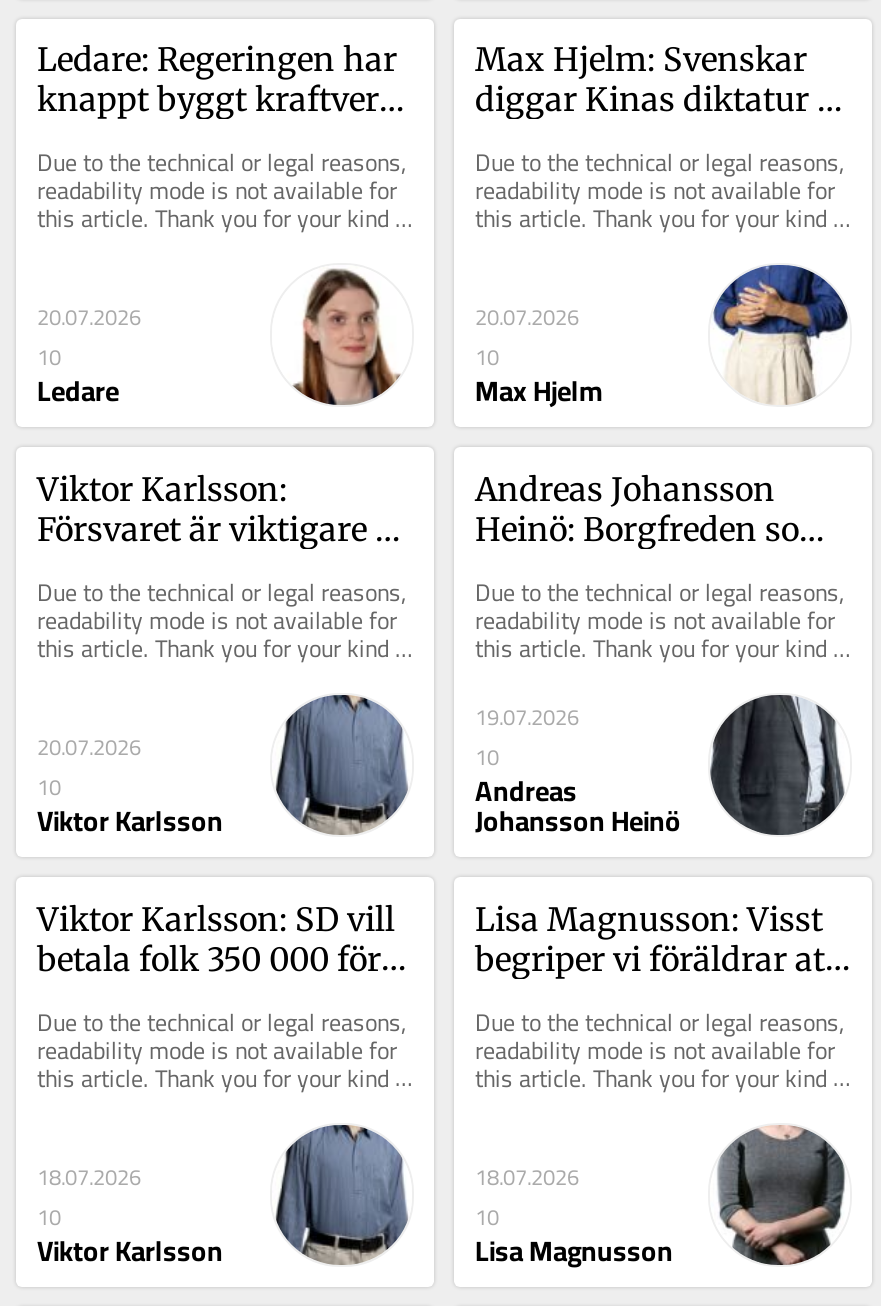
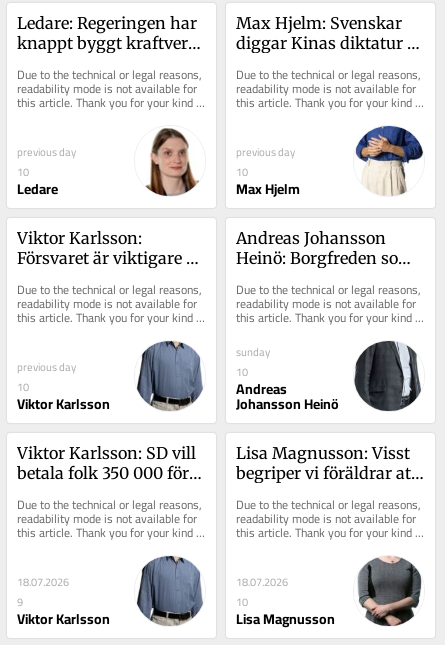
- 20.07.2026
+ previous day

- 20.07.2026
+ previous day

- 19.07.2026
+ sunday

- 20.07.2026
+ previous day

- 10
+ 9
